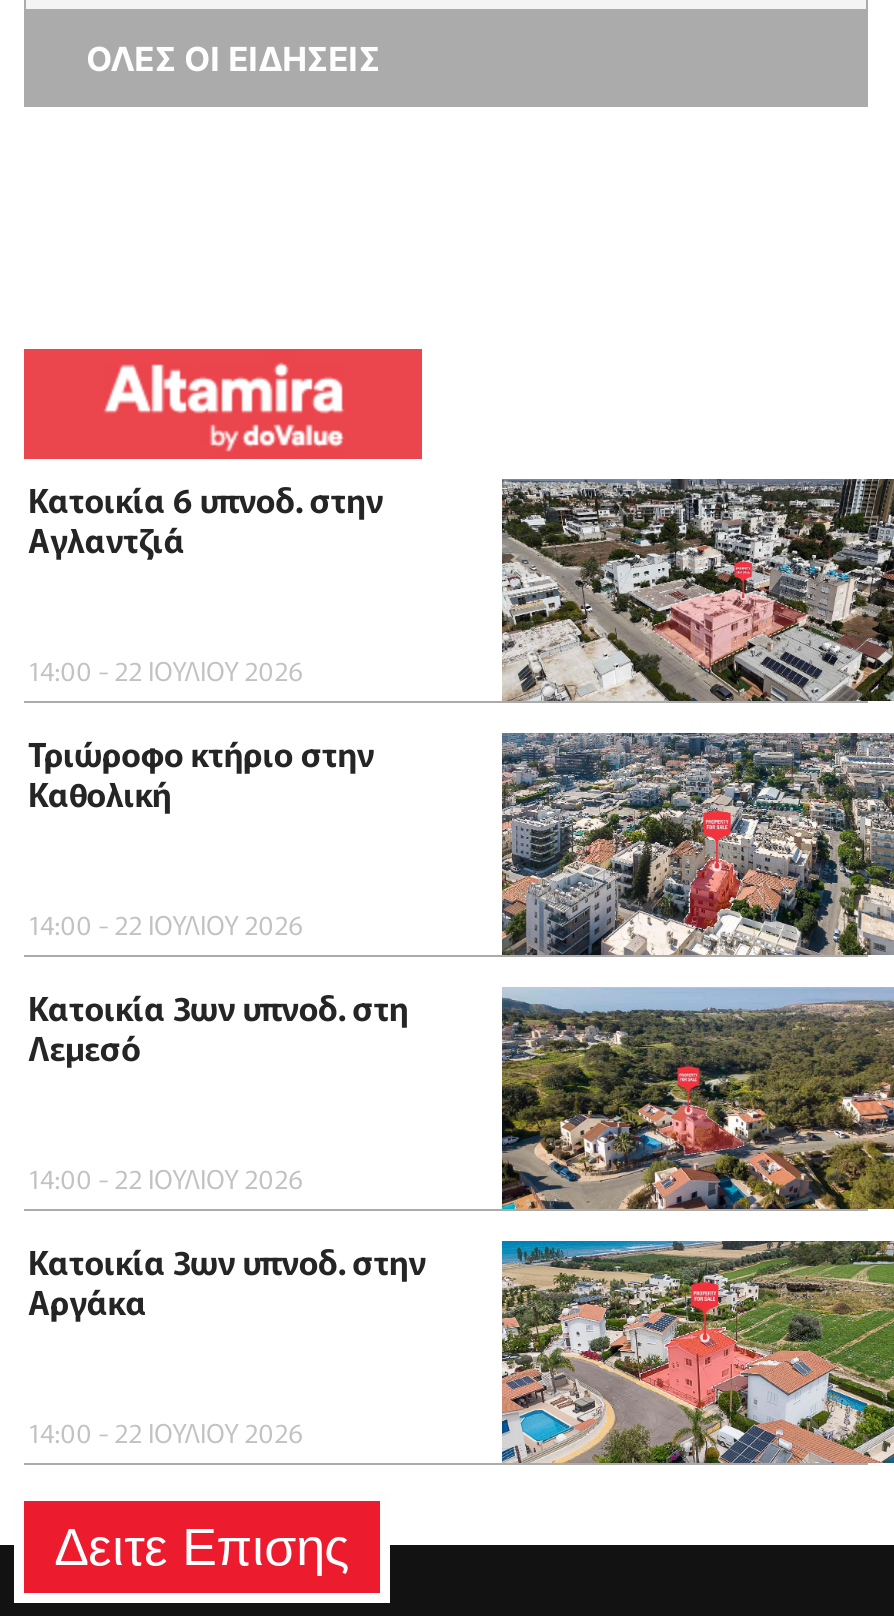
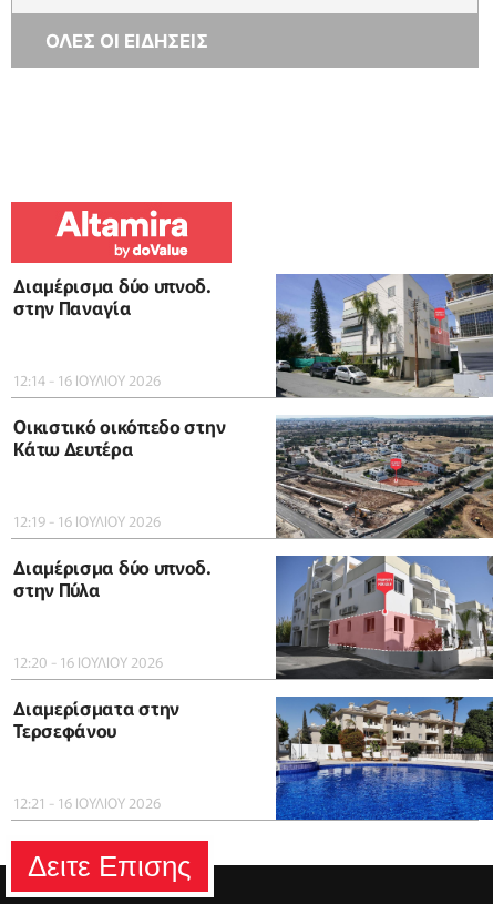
- Κατοικία 6 υπνοδ. στην
- Αγλαντζιά
+ Διαμέρισμα δύο υπνοδ.
+ στην Παναγία

- [image]
+ [image]

- 14:00 - 22 ΙΟΥΛΙΟΥ 2026
+ 12:14 - 16 ΙΟΥΛΙΟΥ 2026

- Τριώροφο κτήριο στην
- Καθολική
+ Οικιστικό οικόπεδο στην
+ Κάτω Δευτέρα

- [image]
+ [image]

- 14:00 - 22 ΙΟΥΛΙΟΥ 2026
+ 12:19 - 16 ΙΟΥΛΙΟΥ 2026

- Κατοικία 3ων υπνοδ. στη
- Λεμεσό
+ Διαμέρισμα δύο υπνοδ.
+ στην Πύλα

- [image]
+ [image]

- 14:00 - 22 ΙΟΥΛΙΟΥ 2026
+ 12:20 - 16 ΙΟΥΛΙΟΥ 2026

- Κατοικία 3ων υπνοδ. στην
- Αργάκα
+ Διαμερίσματα στην
+ Τερσεφάνου

- [image]
+ [image]

- 14:00 - 22 ΙΟΥΛΙΟΥ 2026
+ 12:21 - 16 ΙΟΥΛΙΟΥ 2026
